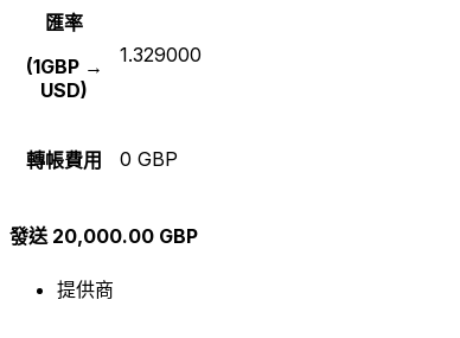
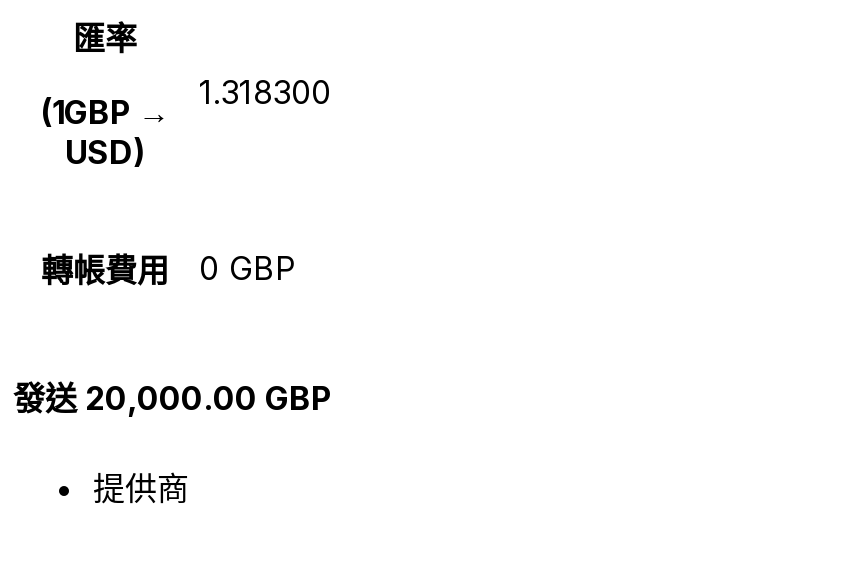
- 1.329000
+ 1.318300
